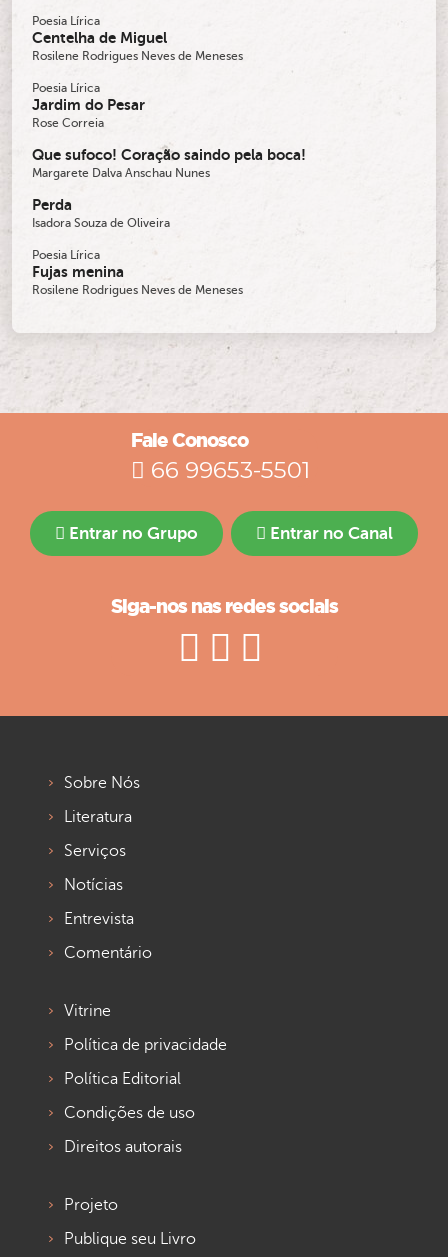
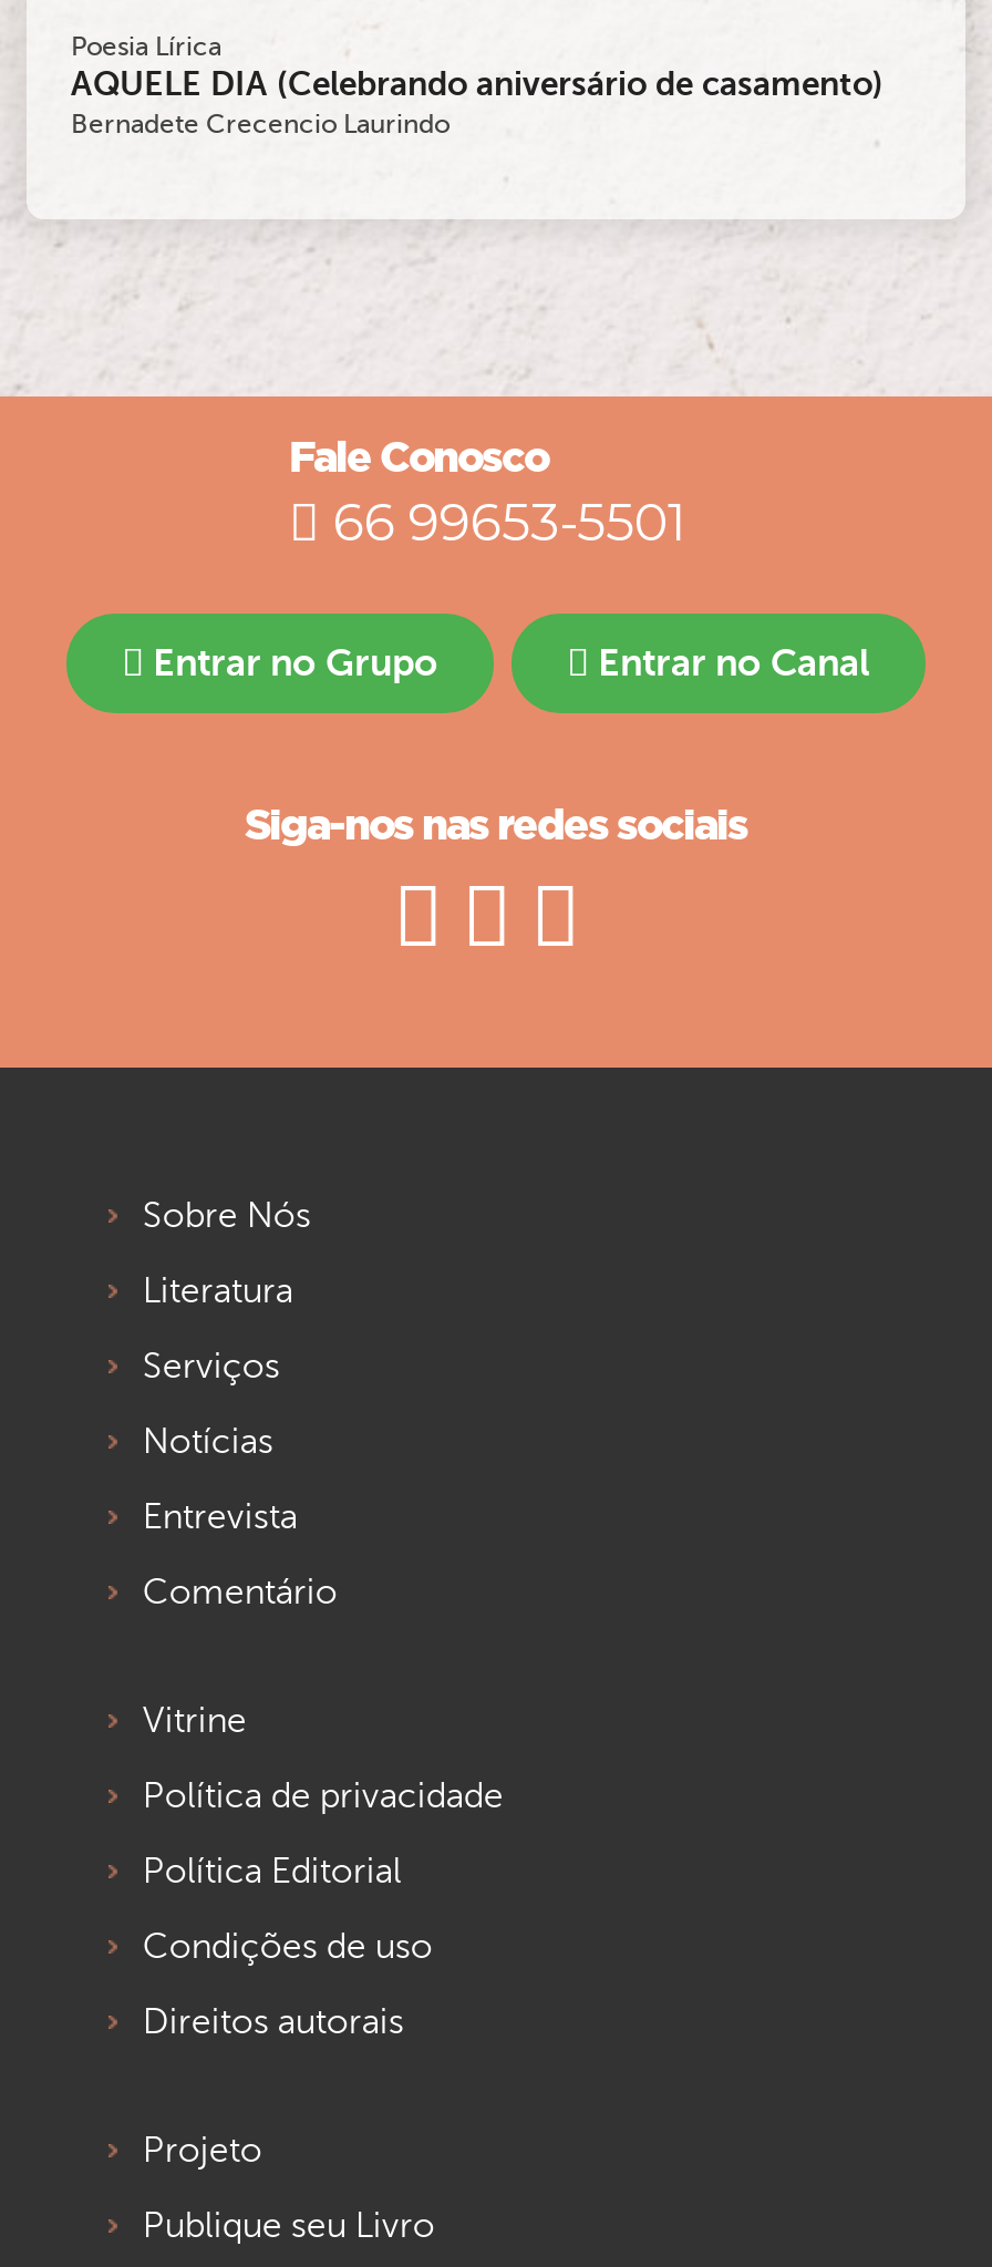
- Centelha de Miguel
- Rosilene Rodrigues Neves de Meneses
- Poesia Lírica
- Jardim do Pesar
- Rose Correia
- Que sufoco! Coração saindo pela boca!
- Margarete Dalva Anschau Nunes
- Perda
- Isadora Souza de Oliveira
- Poesia Lírica
- Fujas menina
- Rosilene Rodrigues Neves de Meneses
+ AQUELE DIA (Celebrando aniversário de casamento)
+ Bernadete Crecencio Laurindo
